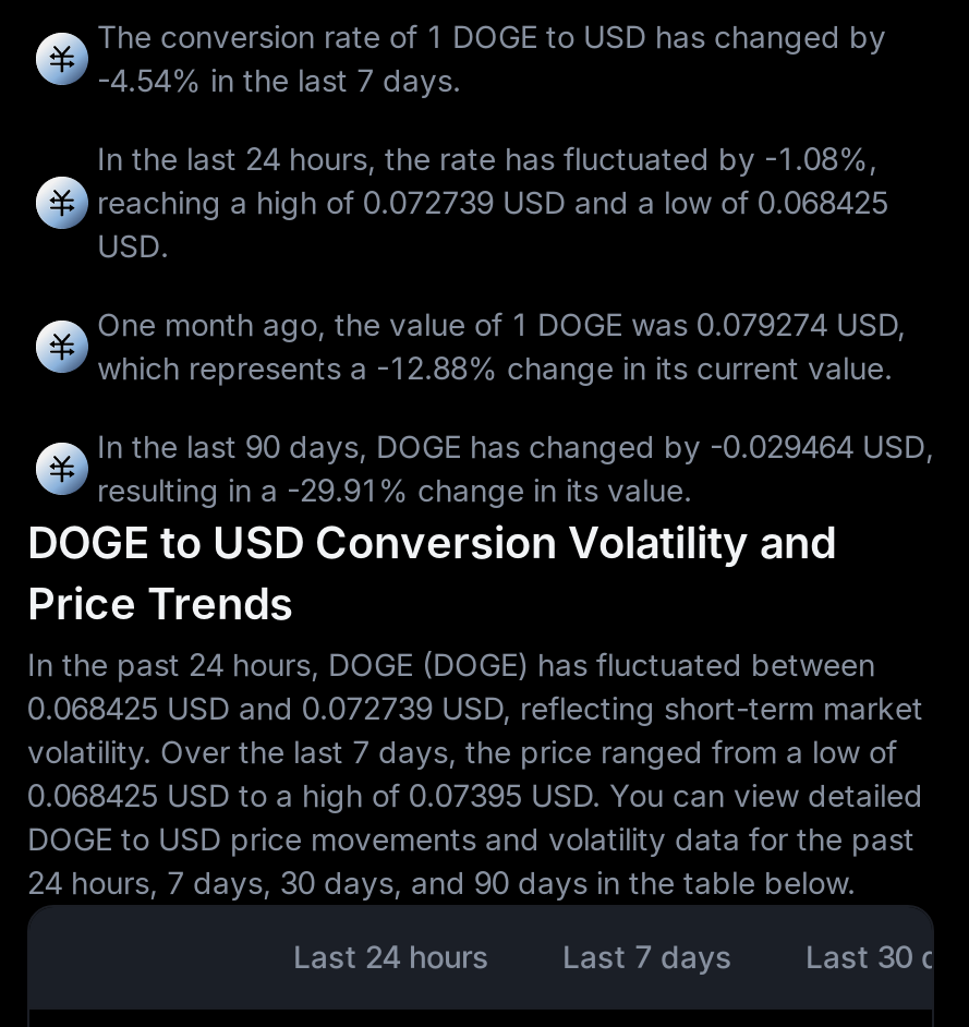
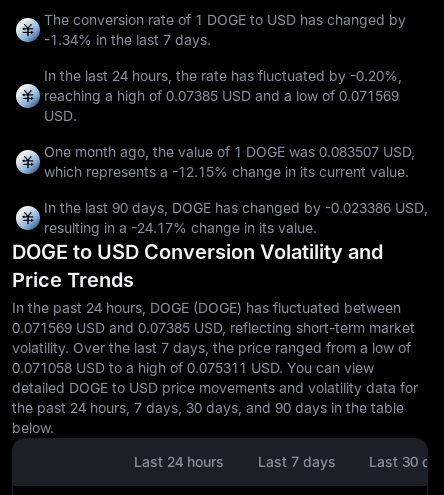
- -4.54% in the last 7 days.
+ -1.34% in the last 7 days.

- In the last 24 hours, the rate has fluctuated by -1.08%,
+ In the last 24 hours, the rate has fluctuated by -0.20%,

- reaching a high of 0.072739 USD and a low of 0.068425
+ reaching a high of 0.07385 USD and a low of 0.071569

- One month ago, the value of 1 DOGE was 0.079274 USD,
+ One month ago, the value of 1 DOGE was 0.083507 USD,

- which represents a -12.88% change in its current value.
+ which represents a -12.15% change in its current value.

- In the last 90 days, DOGE has changed by -0.029464 USD,
+ In the last 90 days, DOGE has changed by -0.023386 USD,

- resulting in a -29.91% change in its value.
+ resulting in a -24.17% change in its value.

- 0.068425 USD and 0.072739 USD, reflecting short-term market
+ 0.071569 USD and 0.07385 USD, reflecting short-term market

- 0.068425 USD to a high of 0.07395 USD. You can view detailed
- DOGE to USD price movements and volatility data for the past
- 24 hours, 7 days, 30 days, and 90 days in the table below.
+ 0.071058 USD to a high of 0.075311 USD. You can view
+ detailed DOGE to USD price movements and volatility data for
+ the past 24 hours, 7 days, 30 days, and 90 days in the table
+ below.
